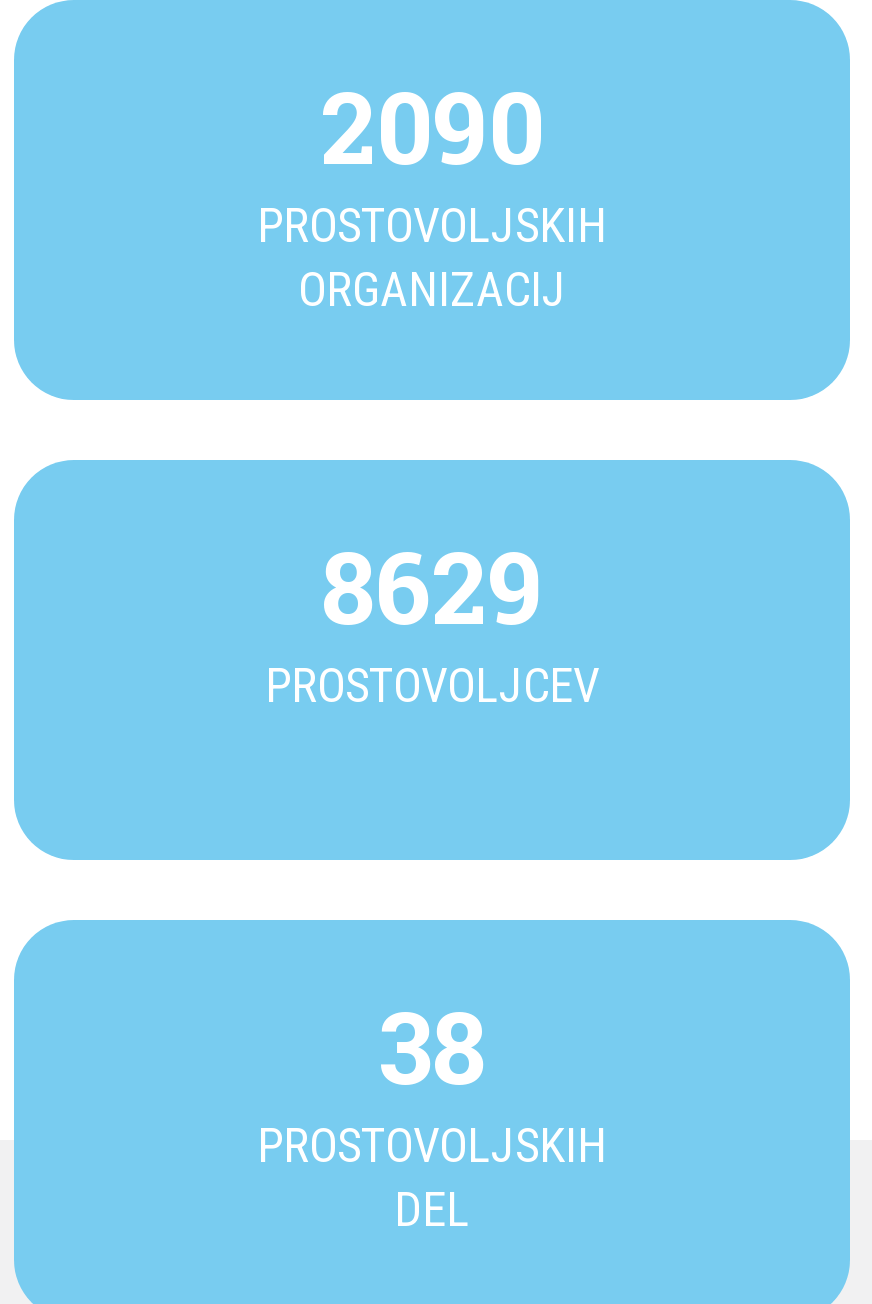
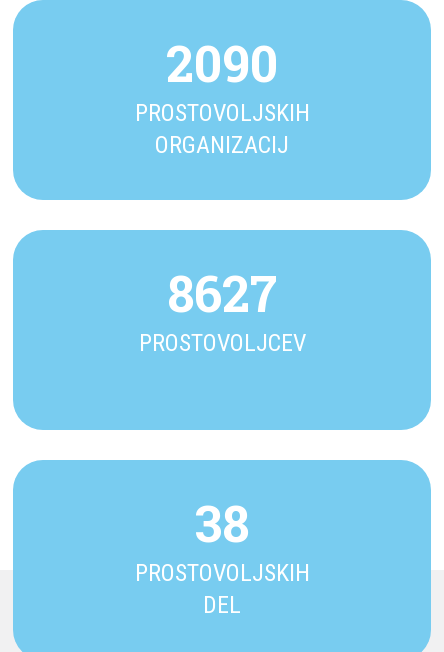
- 8629
+ 8627
